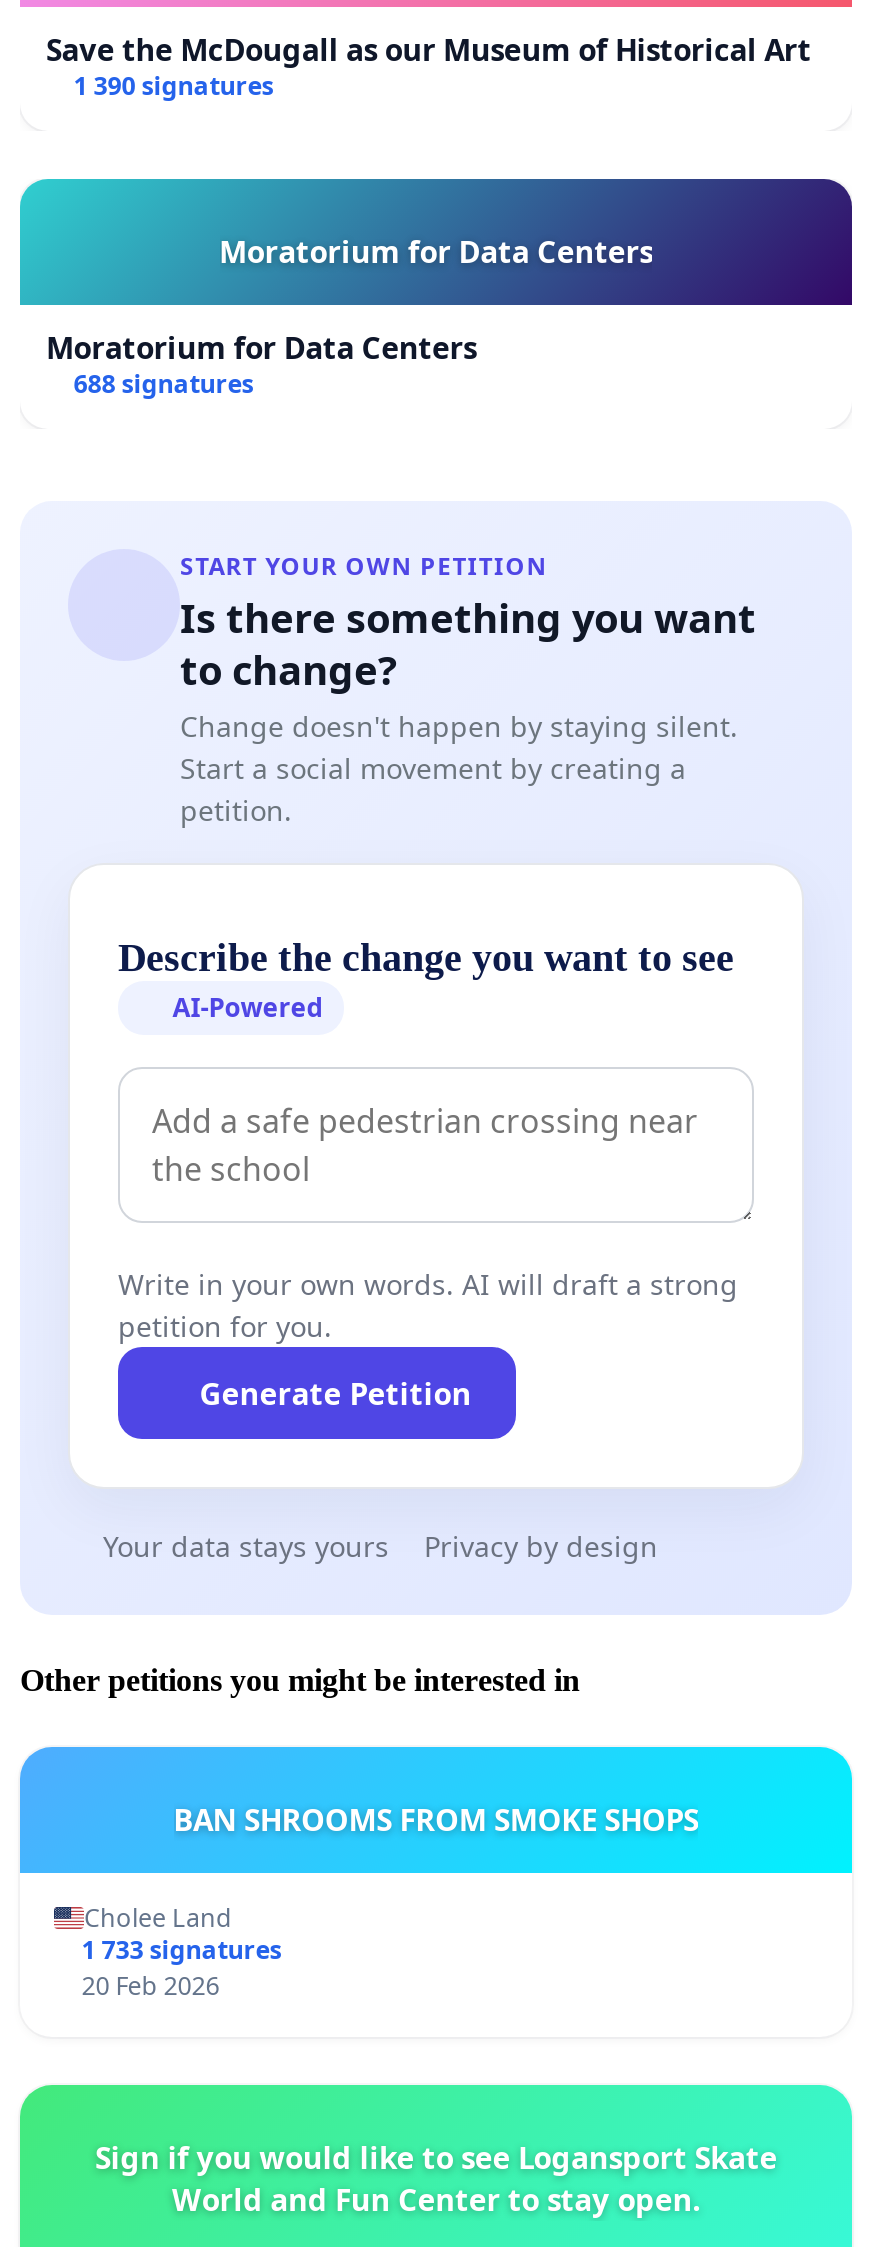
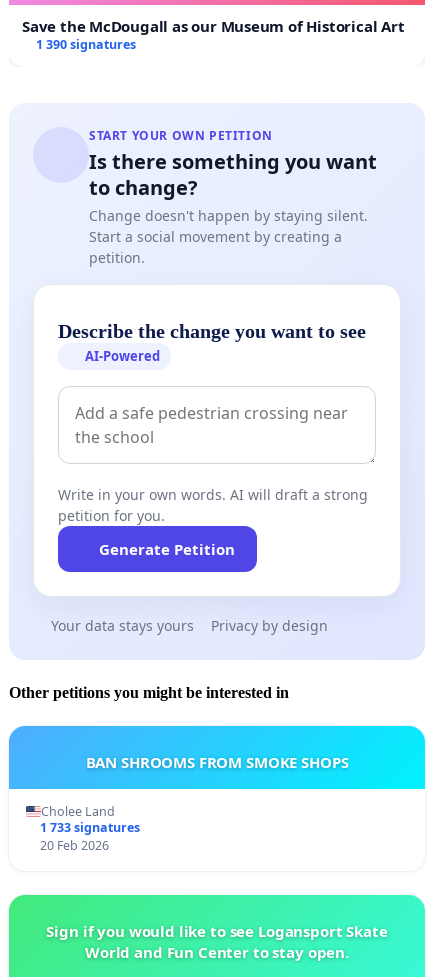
- Moratorium for Data Centers
- Moratorium for Data Centers
- 688 signatures
